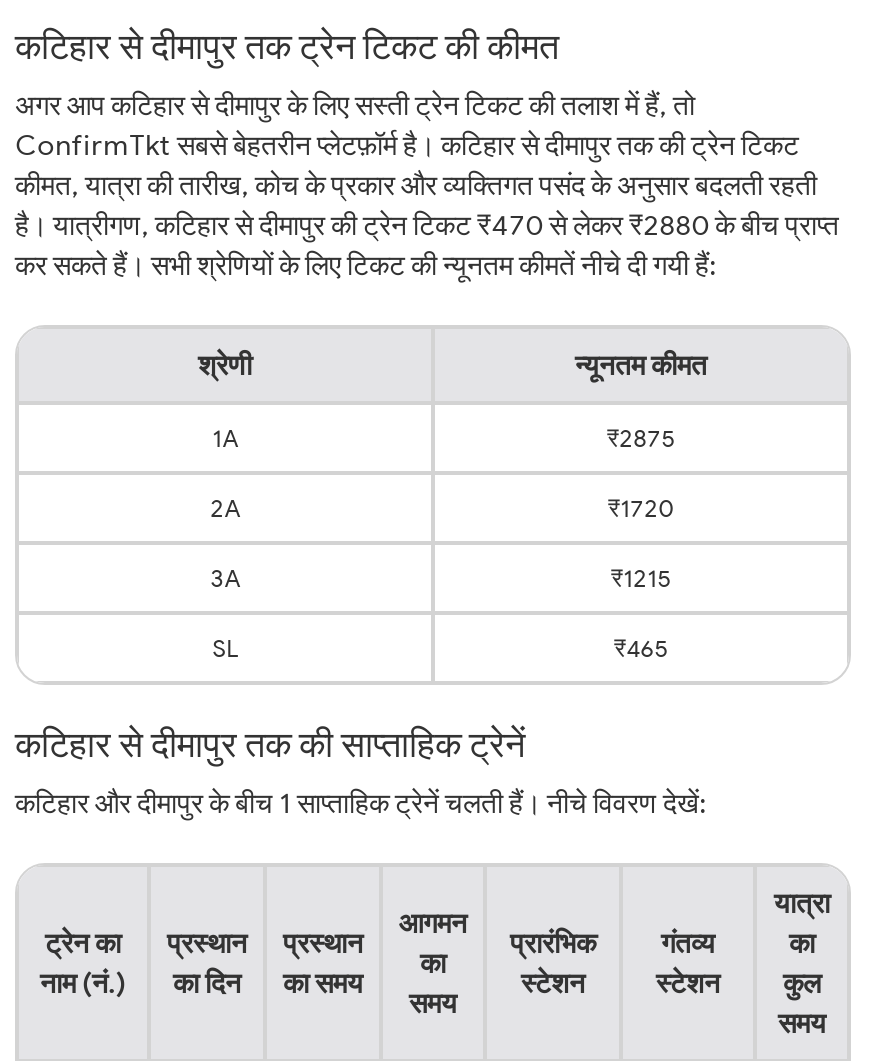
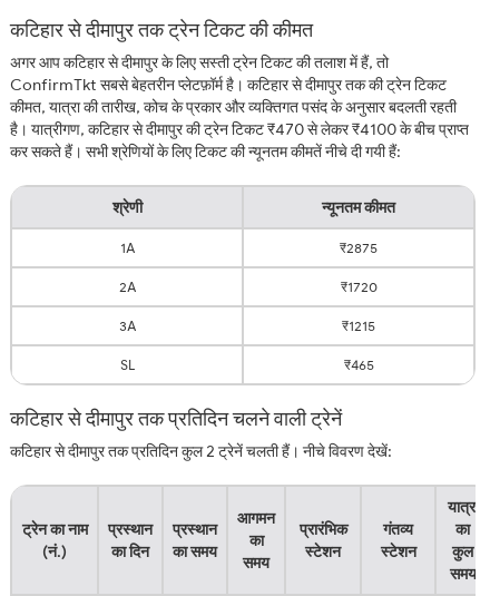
- है। यात्रीगण, कटिहार से दीमापुर की ट्रेन टिकट ₹470 से लेकर ₹2880 के बीच प्राप्त
+ है। यात्रीगण, कटिहार से दीमापुर की ट्रेन टिकट ₹470 से लेकर ₹4100 के बीच प्राप्त

- कटिहार से दीमापुर तक की साप्ताहिक ट्रेनें
- कटिहार और दीमापुर के बीच 1 साप्ताहिक ट्रेनें चलती हैं। नीचे विवरण देखें:
+ कटिहार से दीमापुर तक प्रतिदिन चलने वाली ट्रेनें
+ कटिहार से दीमापुर तक प्रतिदिन कुल 2 ट्रेनें चलती हैं। नीचे विवरण देखें:
